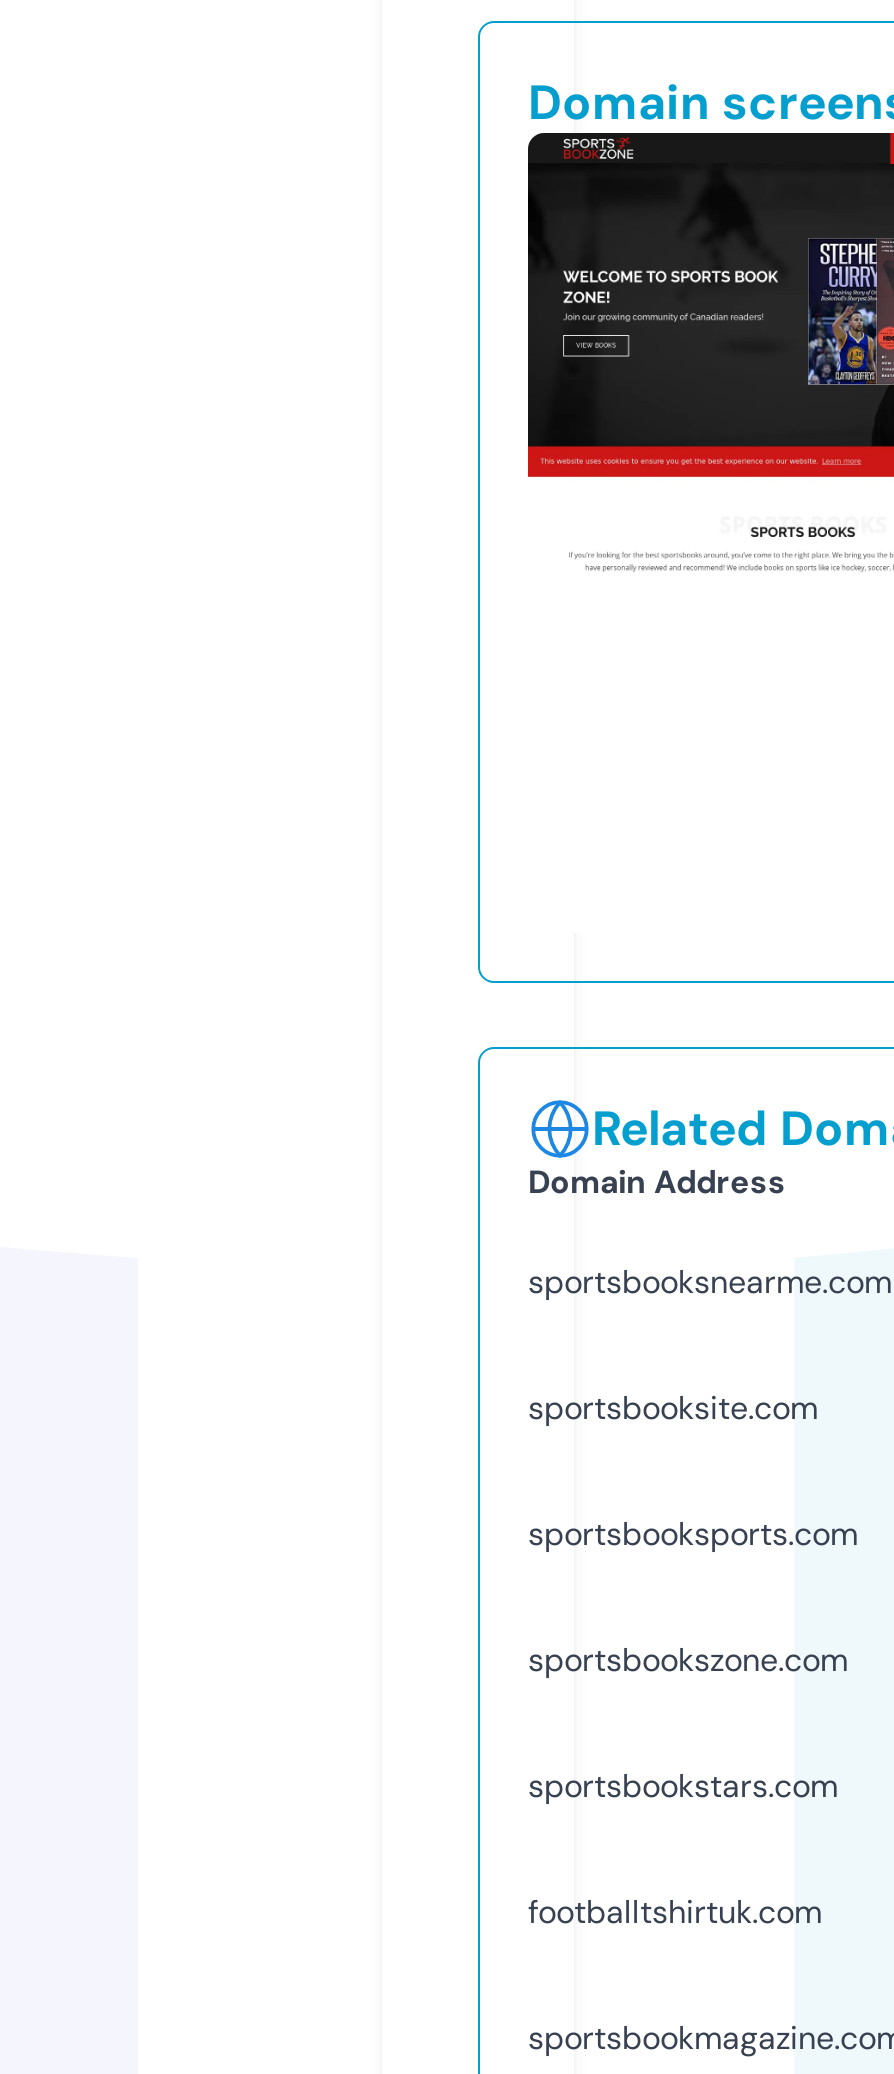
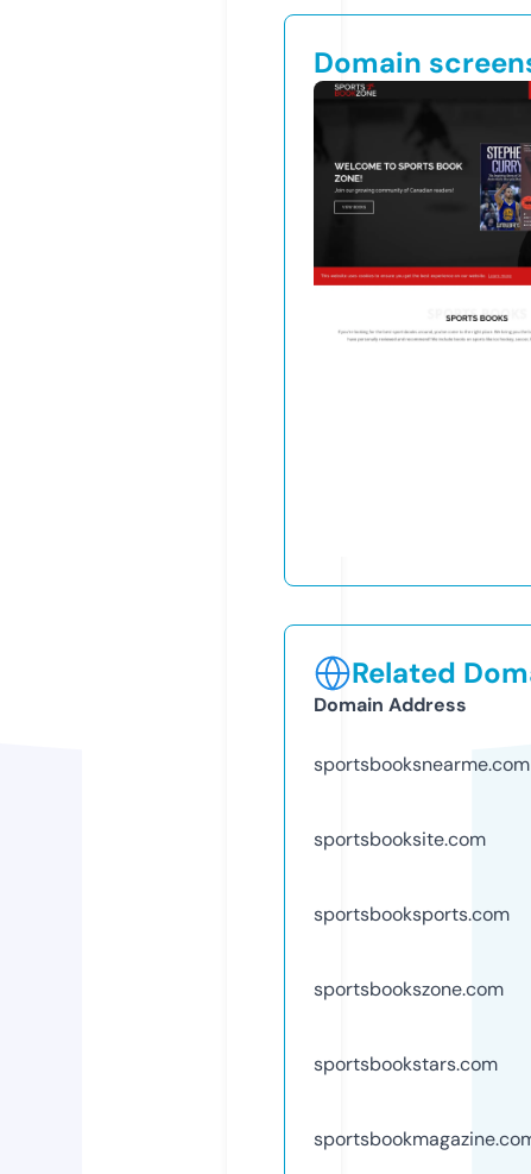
- footballtshirtuk.com
